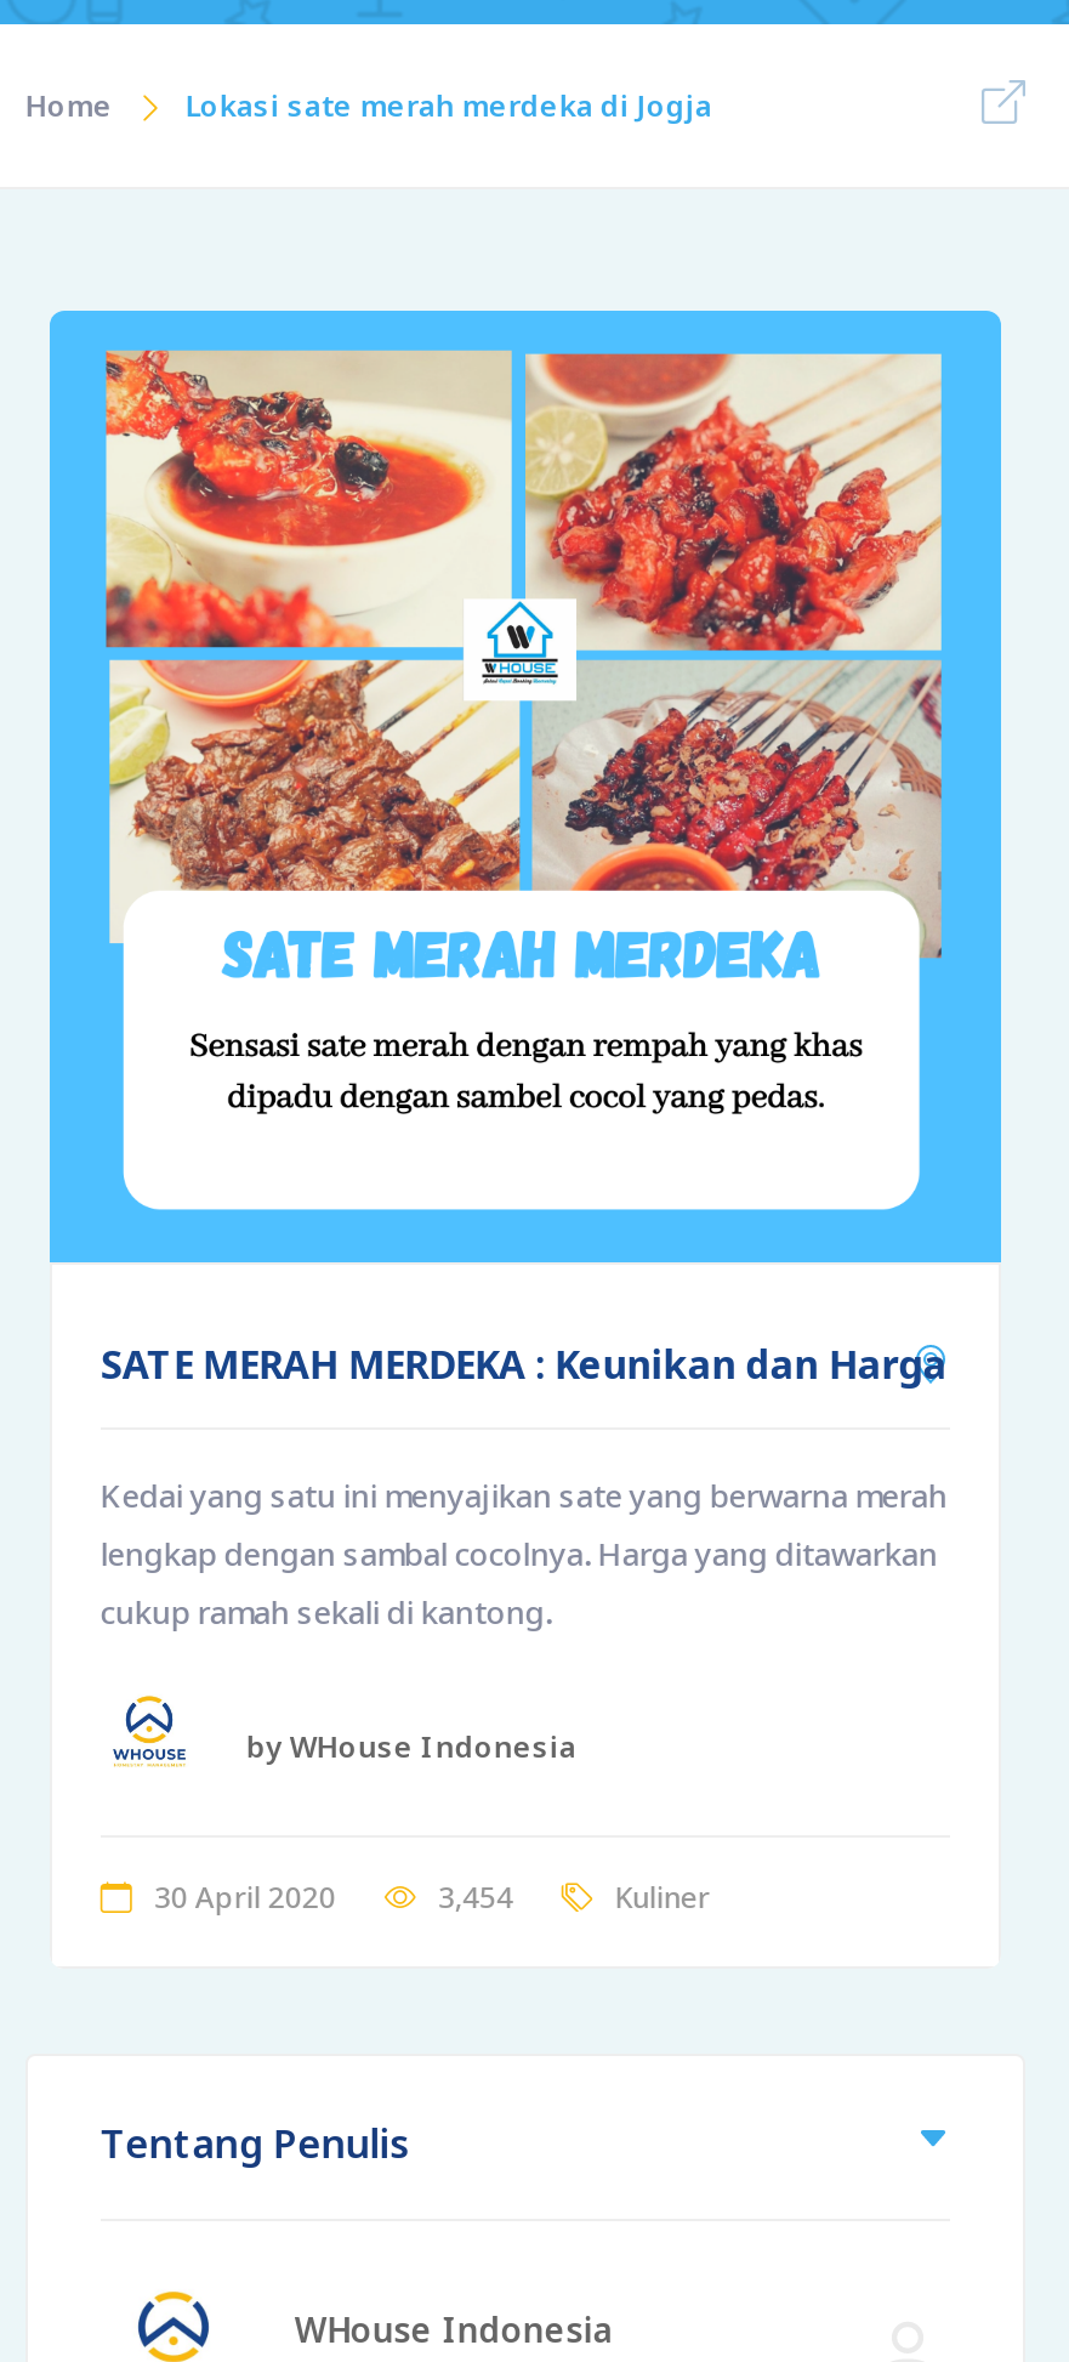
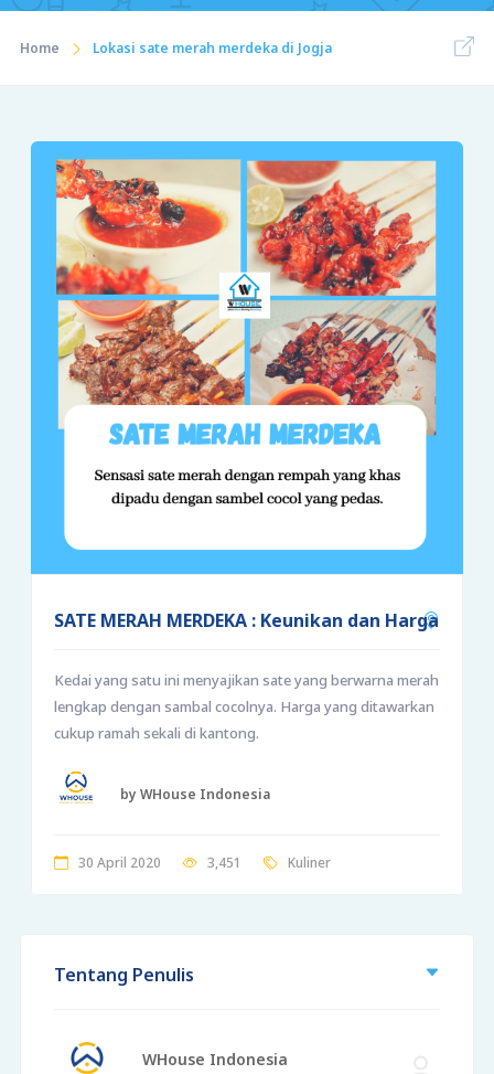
- 3,454
+ 3,451
